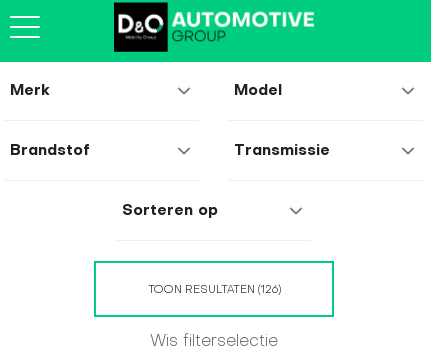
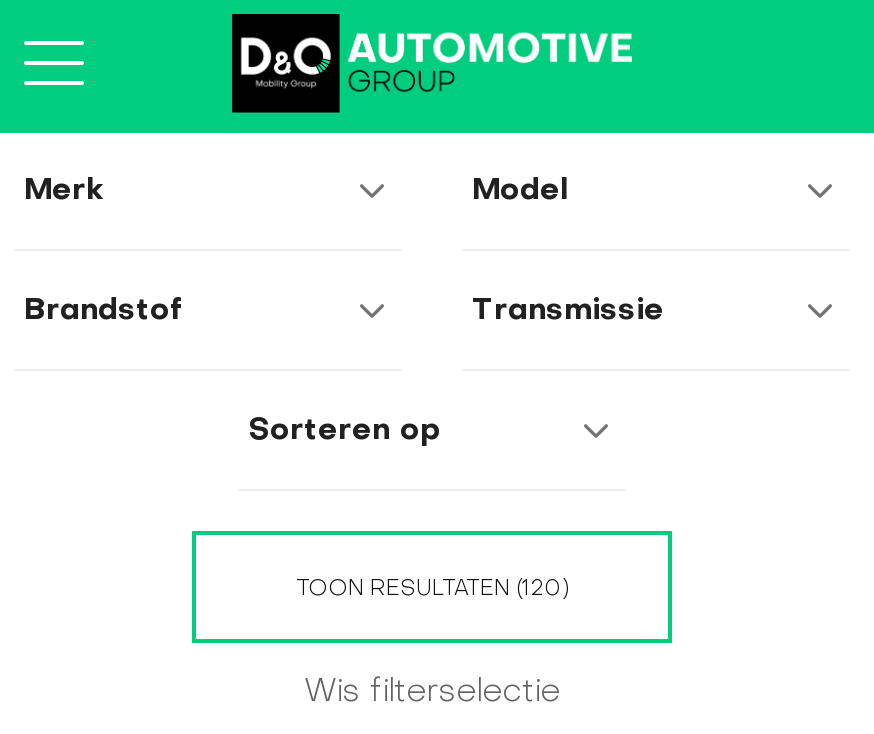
- TOON RESULTATEN (126)
+ TOON RESULTATEN (120)
